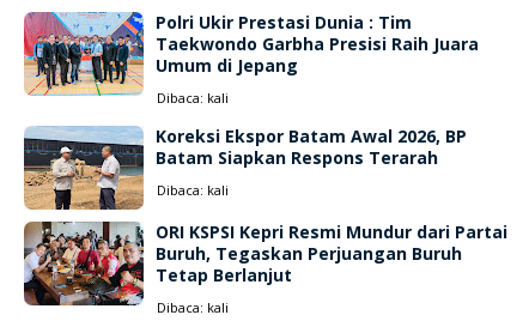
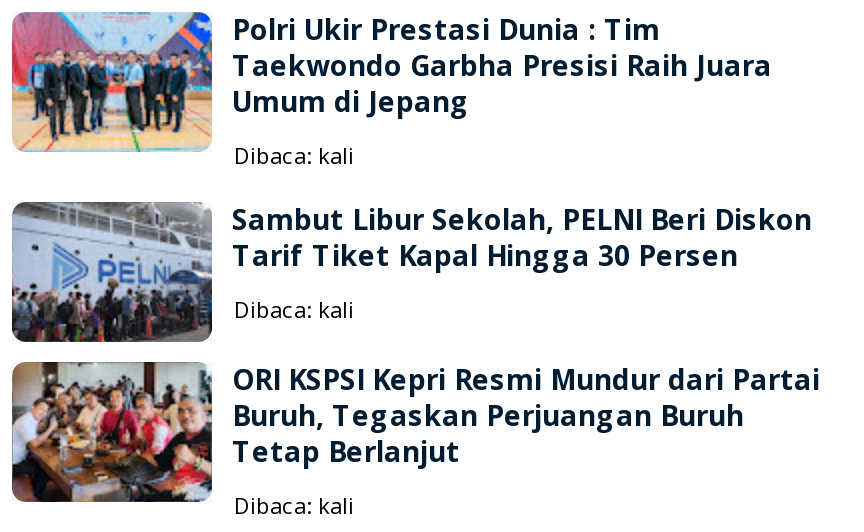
- [image]
- Koreksi Ekspor Batam Awal 2026, BP
- Batam Siapkan Respons Terarah
+ [image]
+ Sambut Libur Sekolah, PELNI Beri Diskon
+ Tarif Tiket Kapal Hingga 30 Persen
